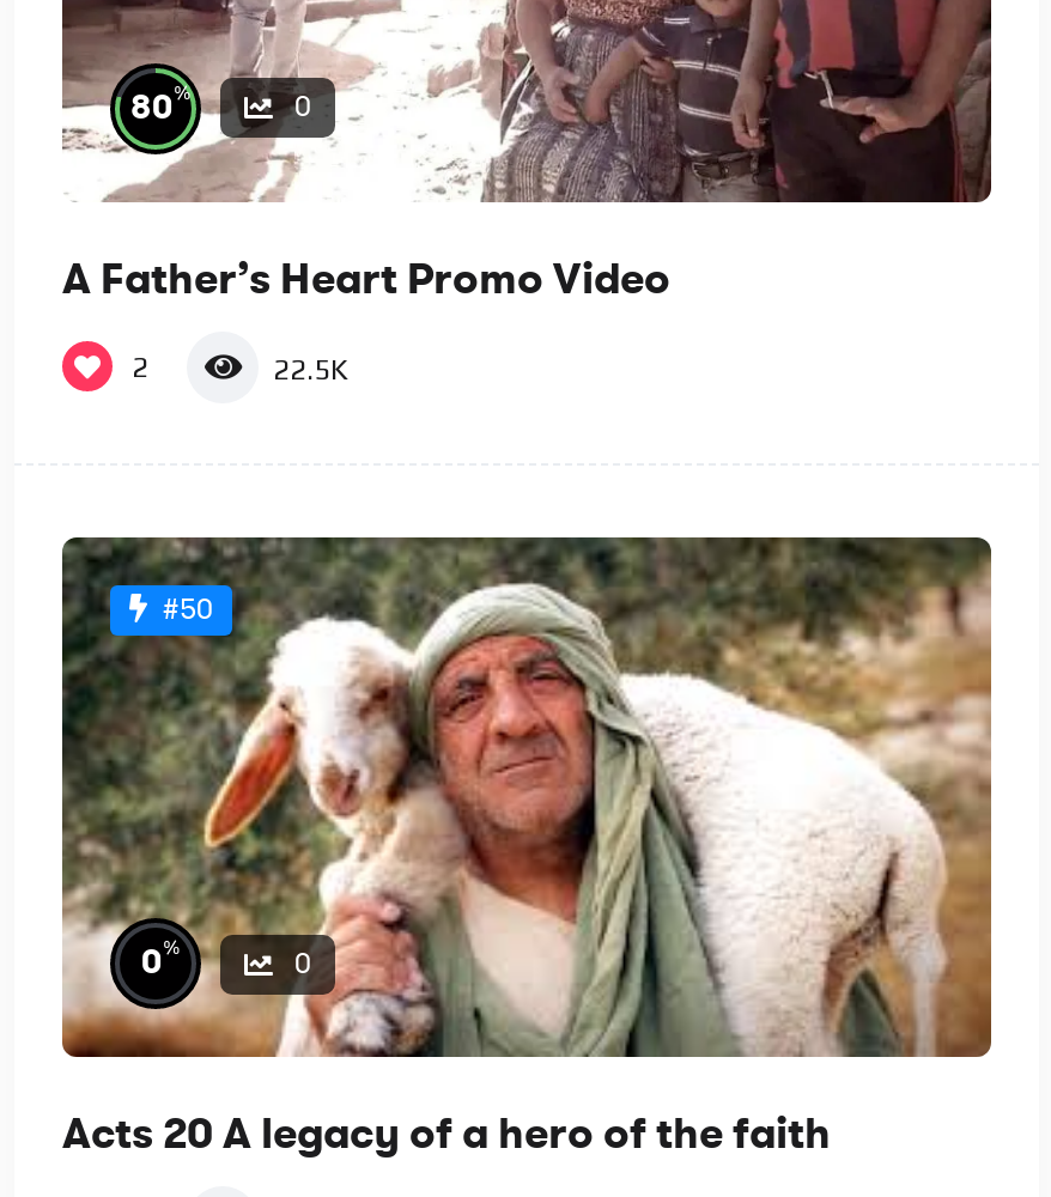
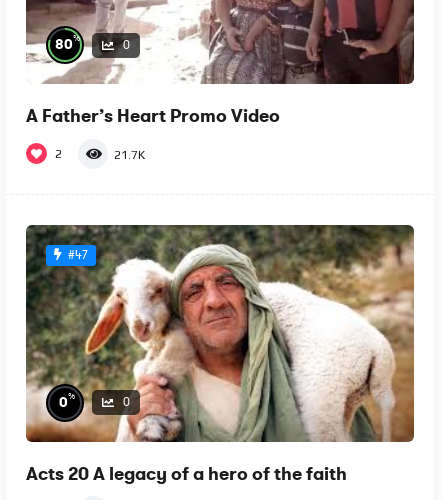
- 22.5K
+ 21.7K

- #50
+ #47
